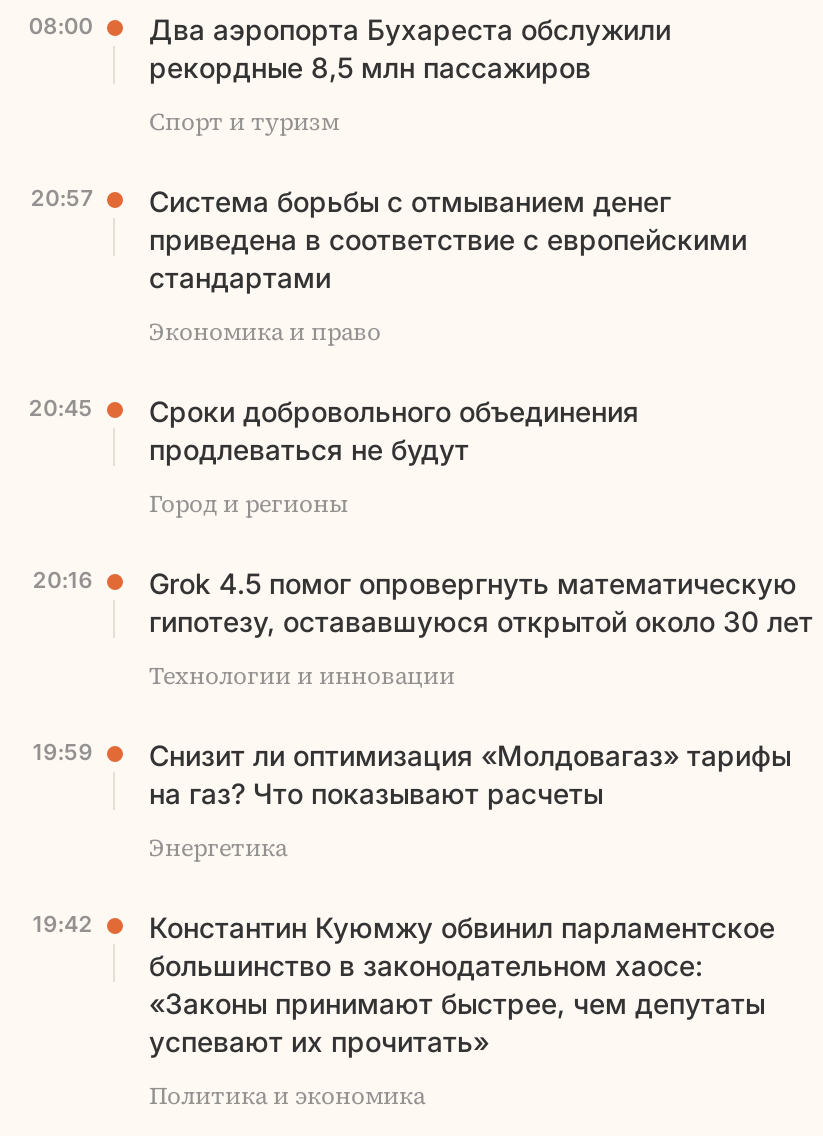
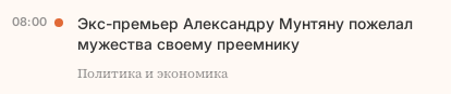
- Два аэропорта Бухареста обслужили
- рекордные 8,5 млн пассажиров
- Спорт и туризм
- 20:57
- Система борьбы с отмыванием денег
- приведена в соответствие с европейскими
- стандартами
- Экономика и право
- 20:45
- Сроки добровольного объединения
- продлеваться не будут
- Город и регионы
- 20:16
- Grok 4.5 помог опровергнуть математическую
- гипотезу, остававшуюся открытой около 30 лет
- Технологии и инновации
- 19:59
- Снизит ли оптимизация «Молдовагаз» тарифы
- на газ? Что показывают расчеты
- Энергетика
- 19:42
- Константин Куюмжу обвинил парламентское
- большинство в законодательном хаосе:
- «Законы принимают быстрее, чем депутаты
- успевают их прочитать»
+ Экс-премьер Александру Мунтяну пожелал
+ мужества своему преемнику
